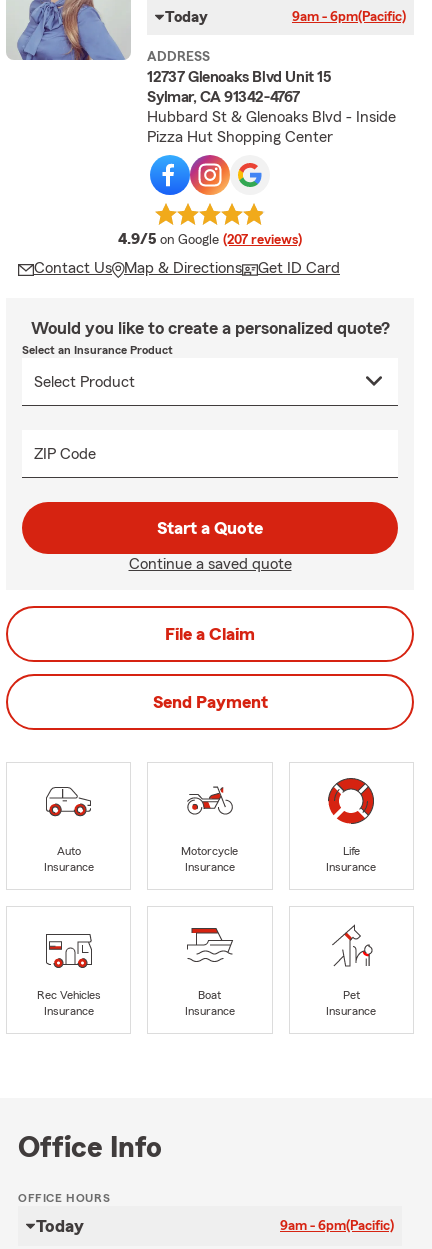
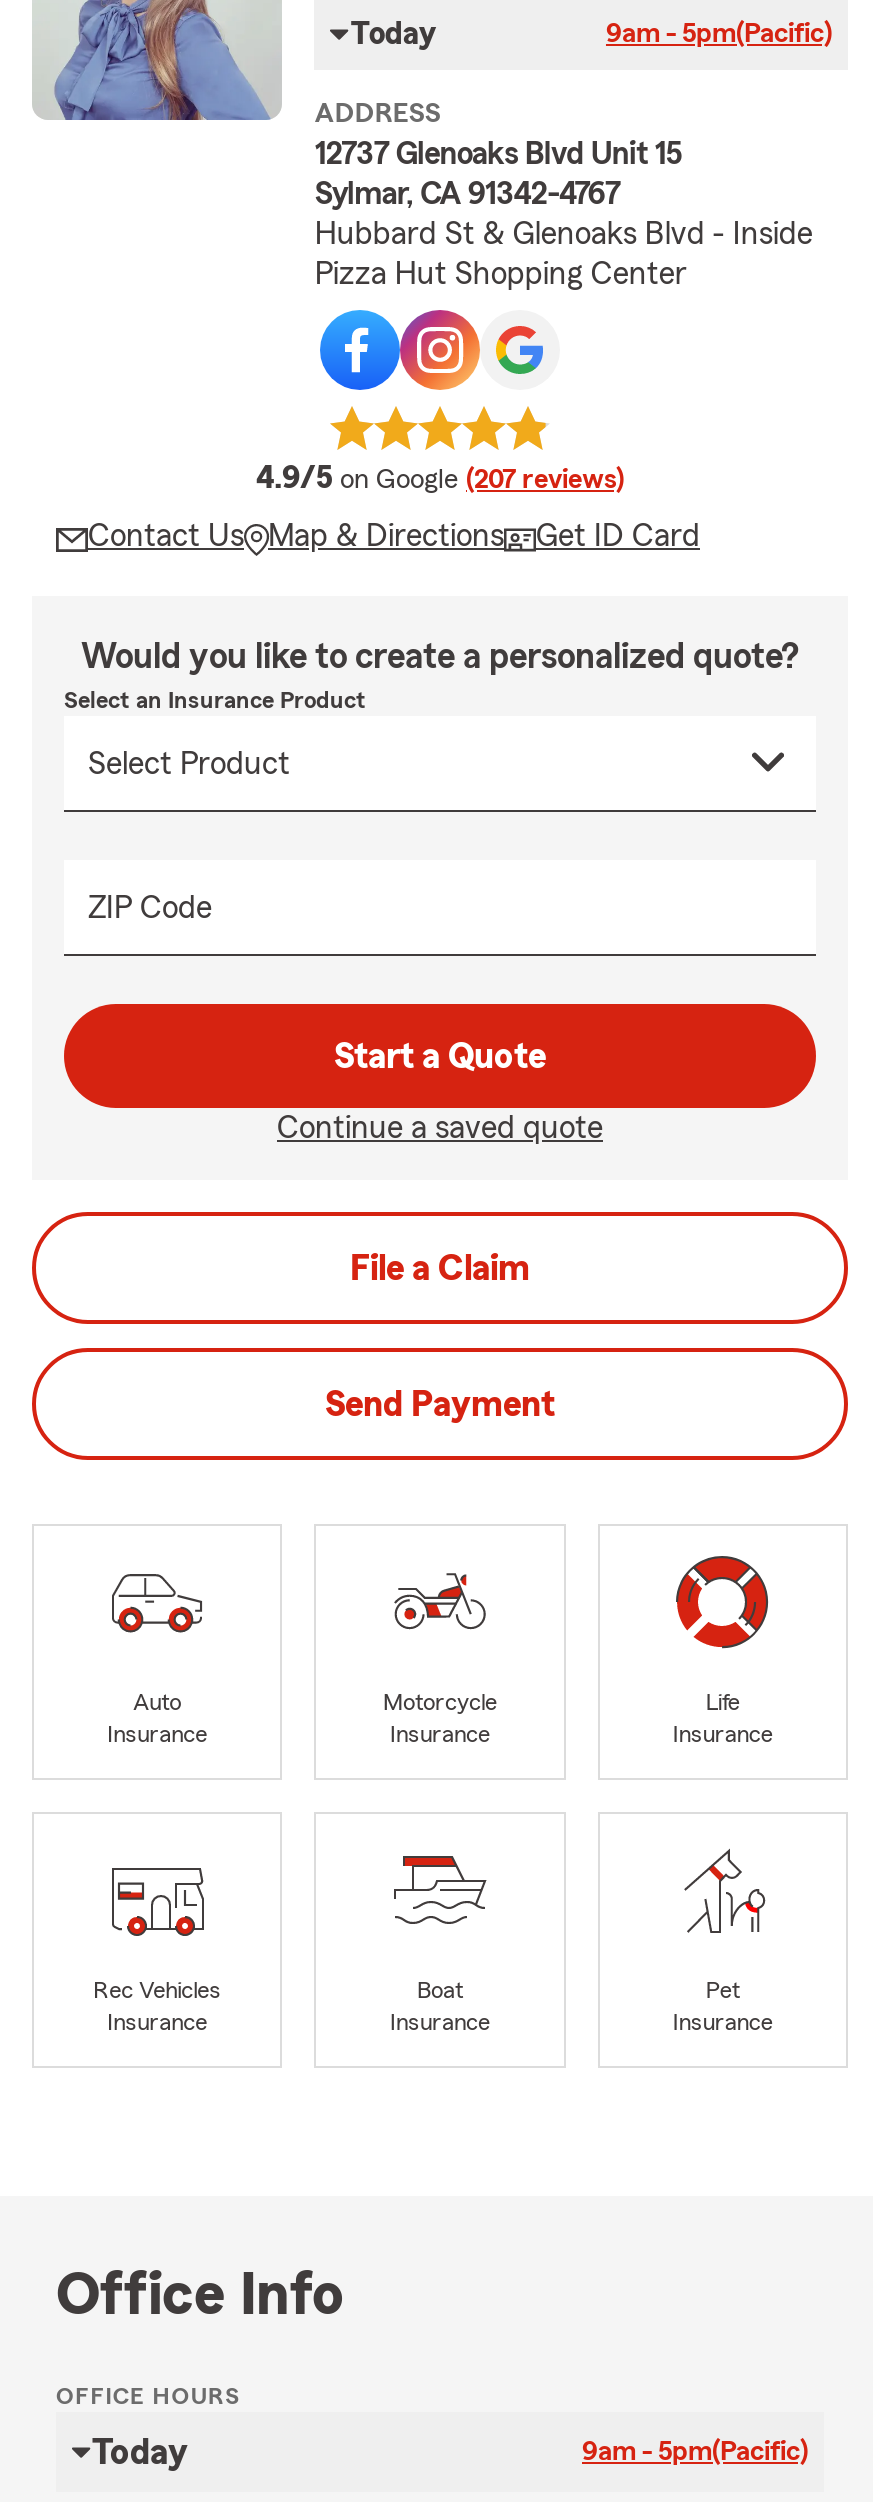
- 9am - 6pm(Pacific)
+ 9am - 5pm(Pacific)

- 9am - 6pm(Pacific)
+ 9am - 5pm(Pacific)
